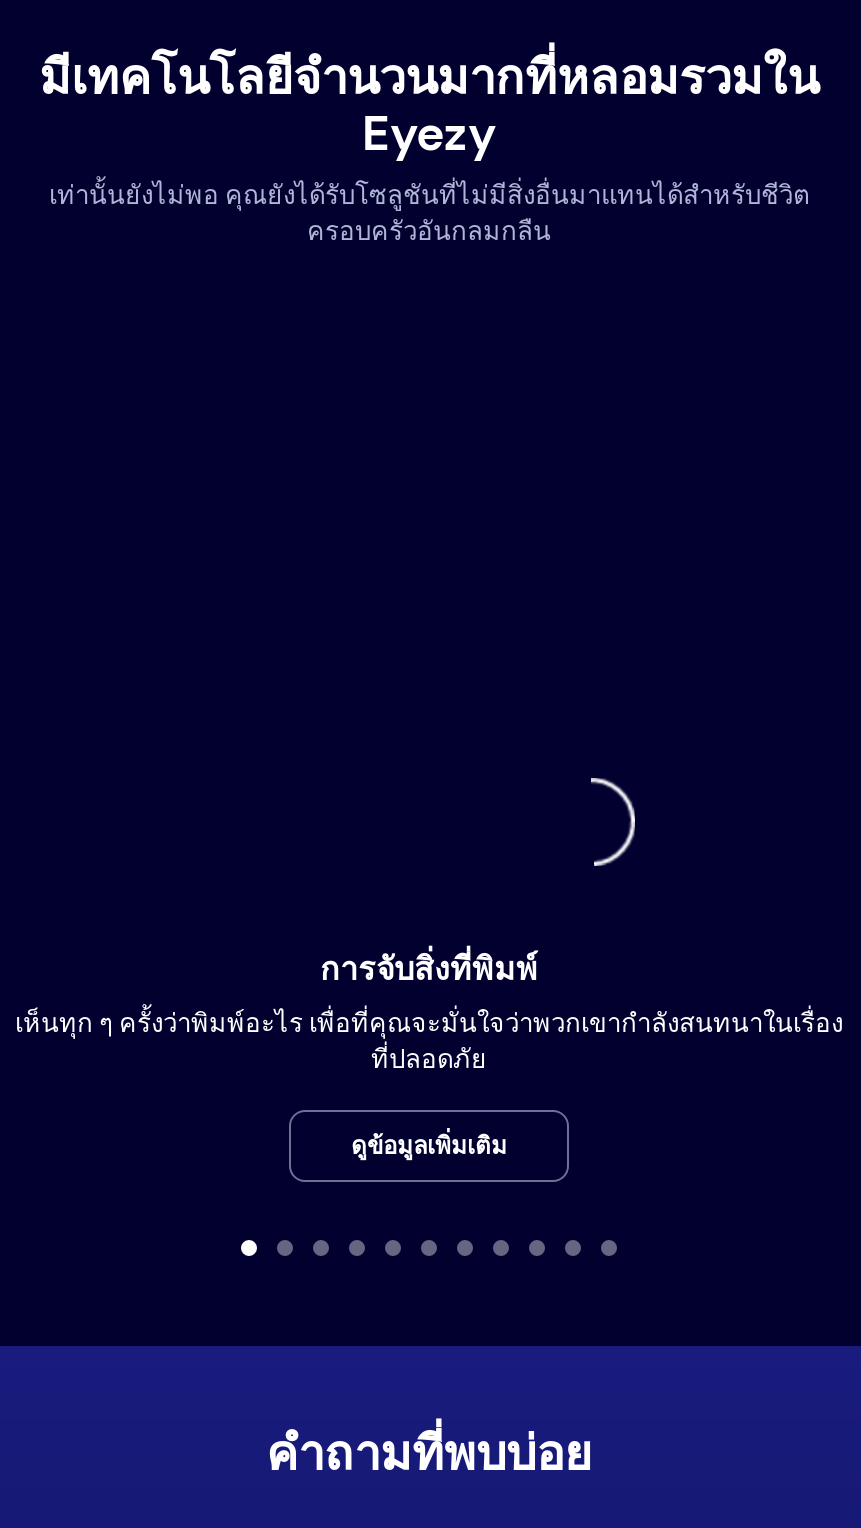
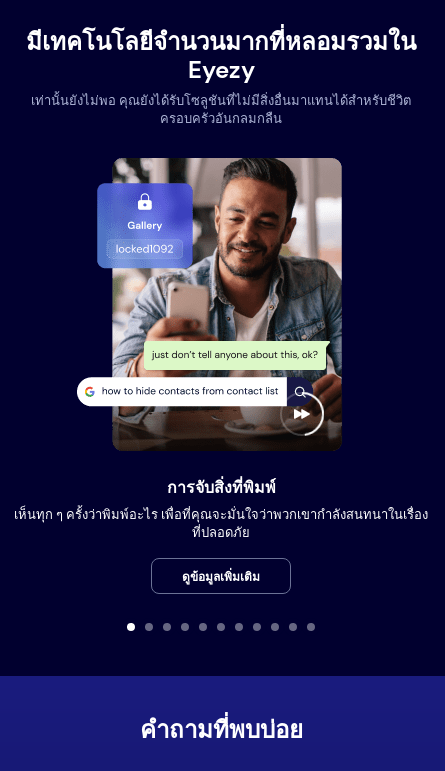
+ [image]
